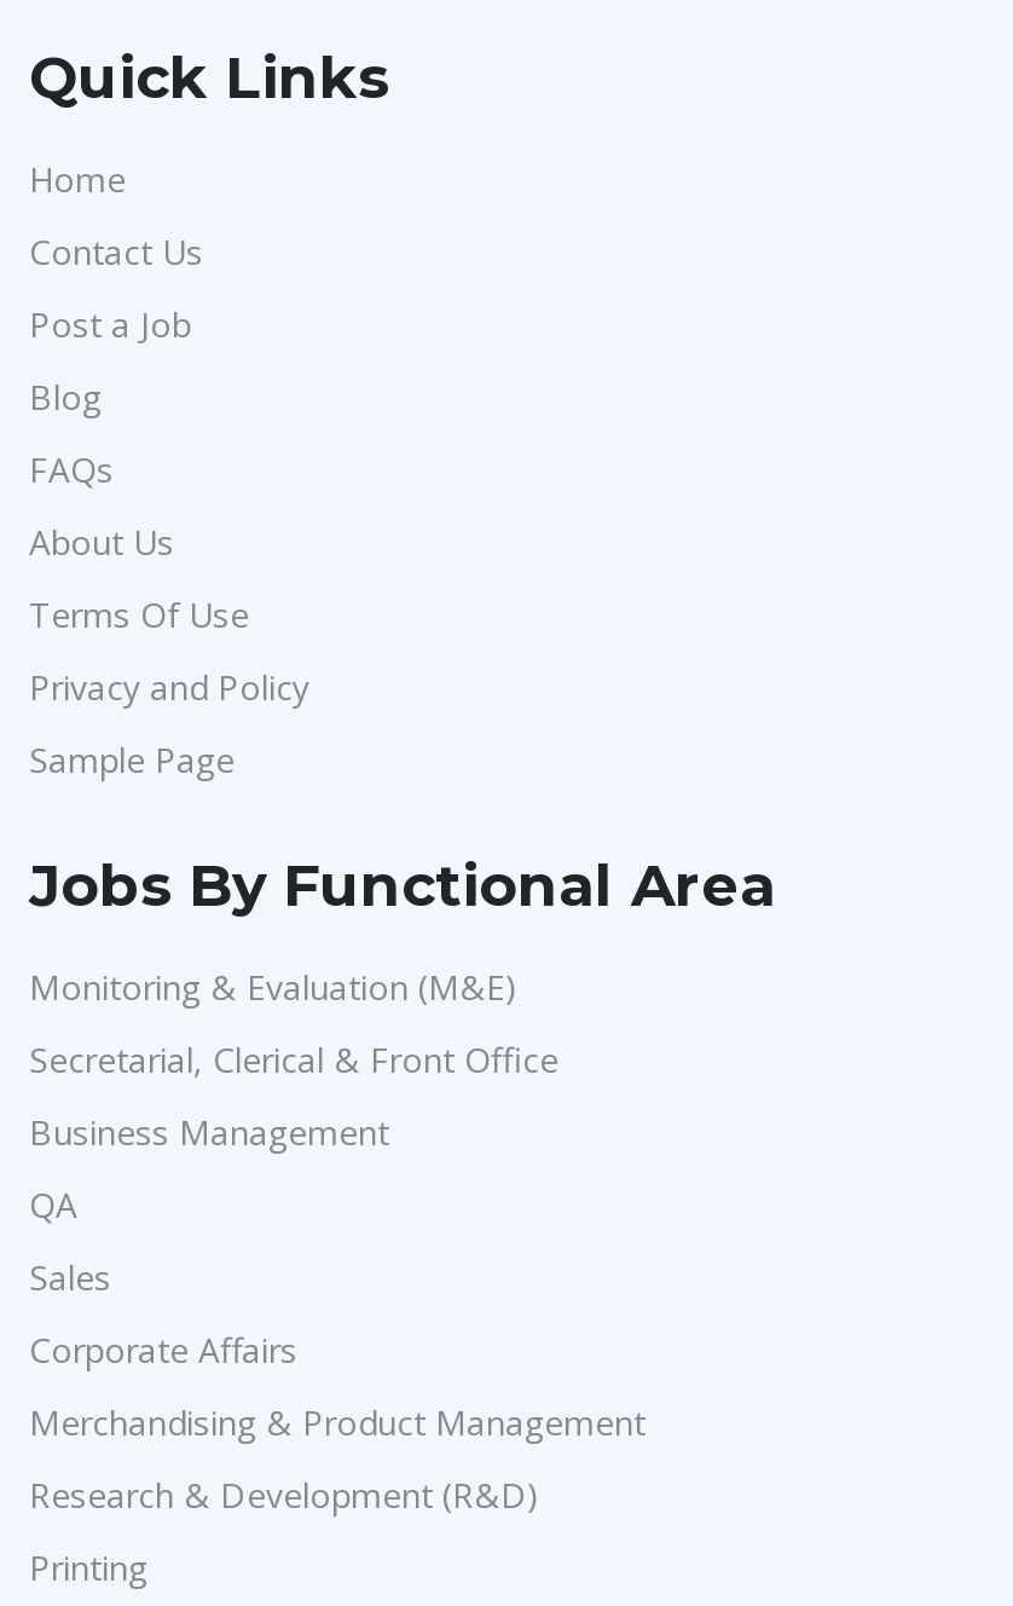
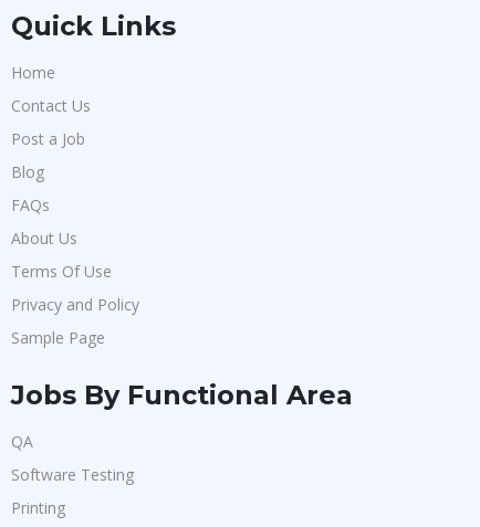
- Monitoring & Evaluation (M&E)
- Secretarial, Clerical & Front Office
- Business Management

- Sales
- Corporate Affairs
- Merchandising & Product Management
- Research & Development (R&D)
+ Software Testing
